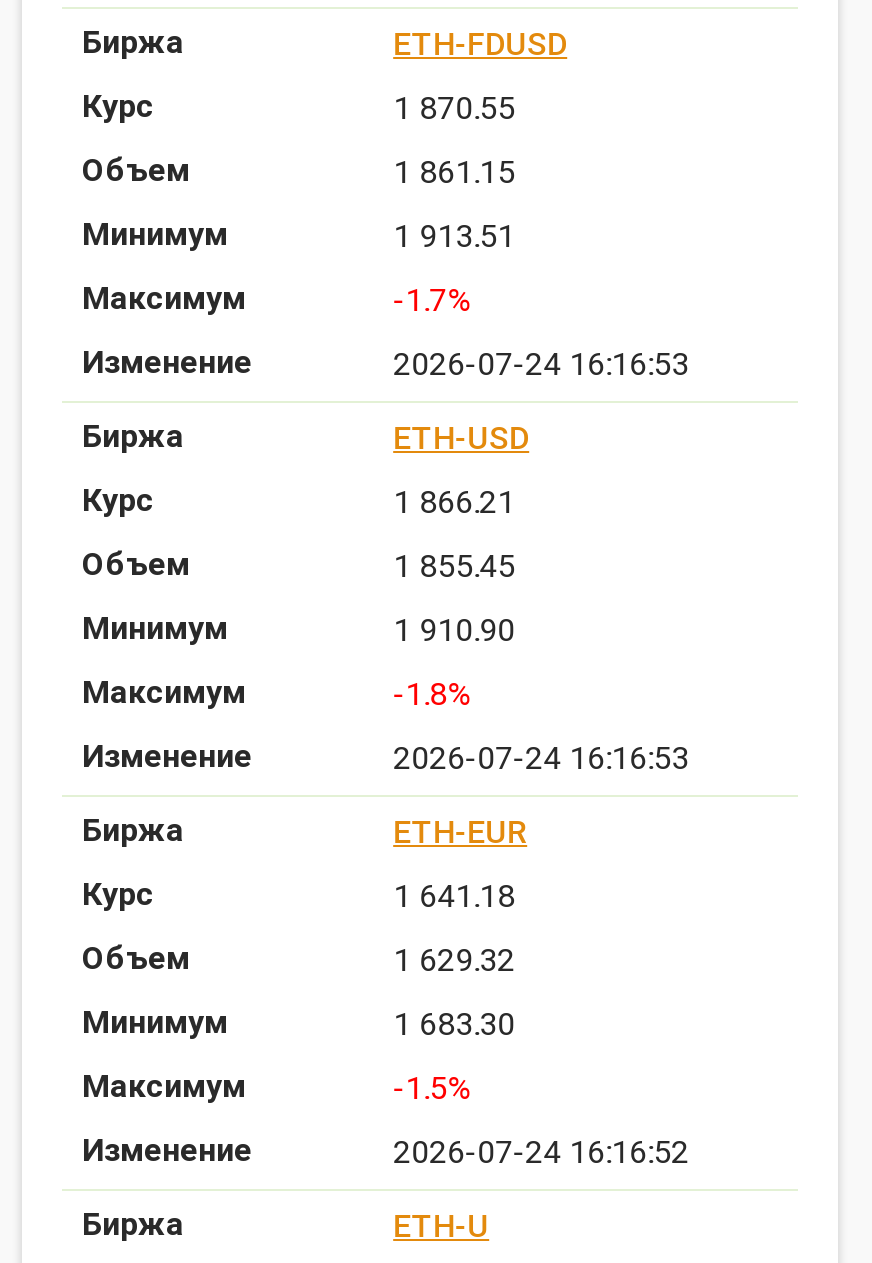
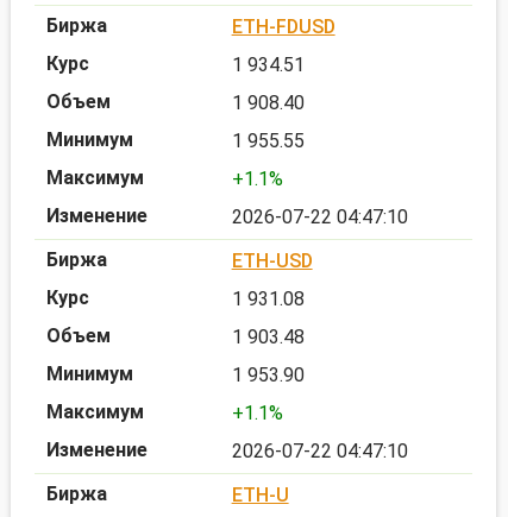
- 1 870.55
+ 1 934.51

- 1 861.15
+ 1 908.40

- 1 913.51
+ 1 955.55

- -1.7%
+ +1.1%

- 2026-07-24 16:16:53
+ 2026-07-22 04:47:10

- 1 866.21
- 1 855.45
- 1 910.90
- -1.8%
- 2026-07-24 16:16:53
- ETH-EUR
- 1 641.18
- 1 629.32
- 1 683.30
- -1.5%
- 2026-07-24 16:16:52
+ 1 931.08
+ 1 903.48
+ 1 953.90
+ +1.1%
+ 2026-07-22 04:47:10
